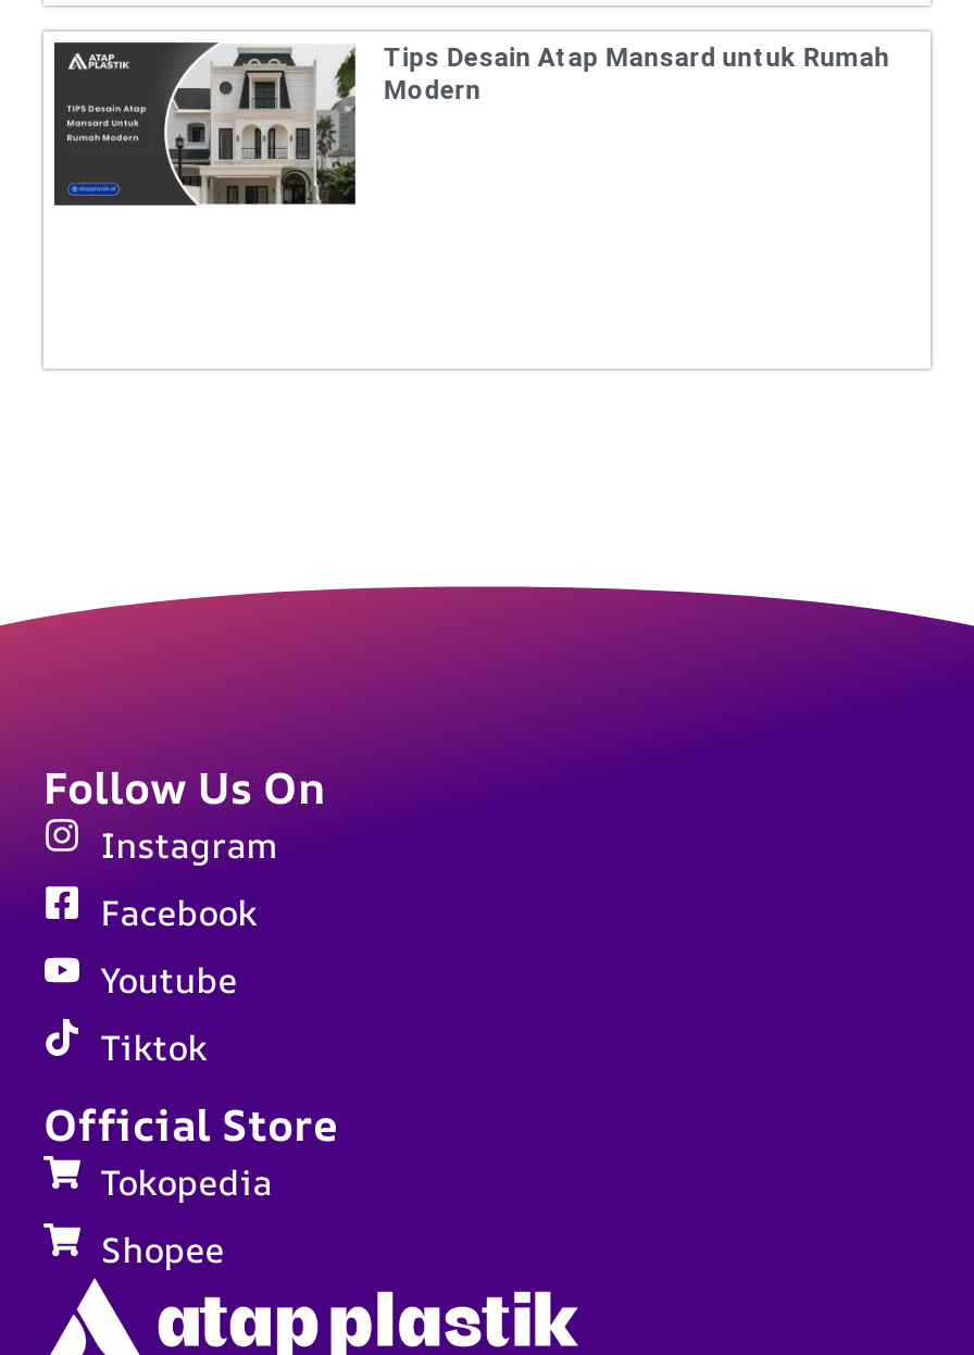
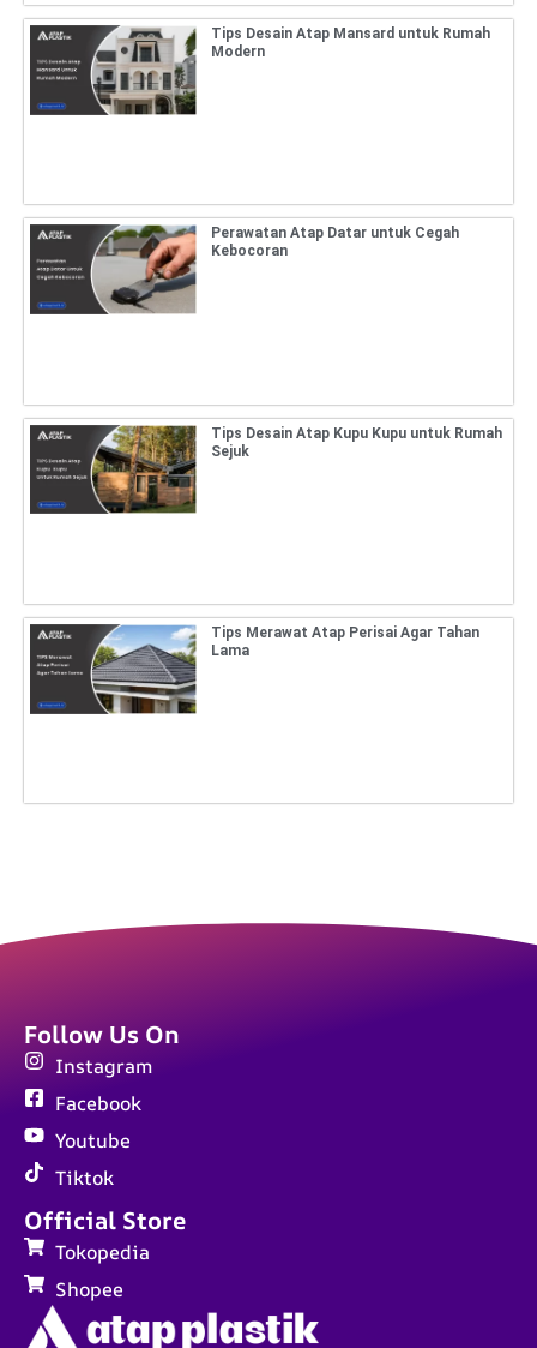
+ [image]
+ Perawatan Atap Datar untuk Cegah
+ Kebocoran

+ [image]
+ Tips Desain Atap Kupu Kupu untuk Rumah
+ Sejuk

+ [image]
+ Tips Merawat Atap Perisai Agar Tahan
+ Lama
